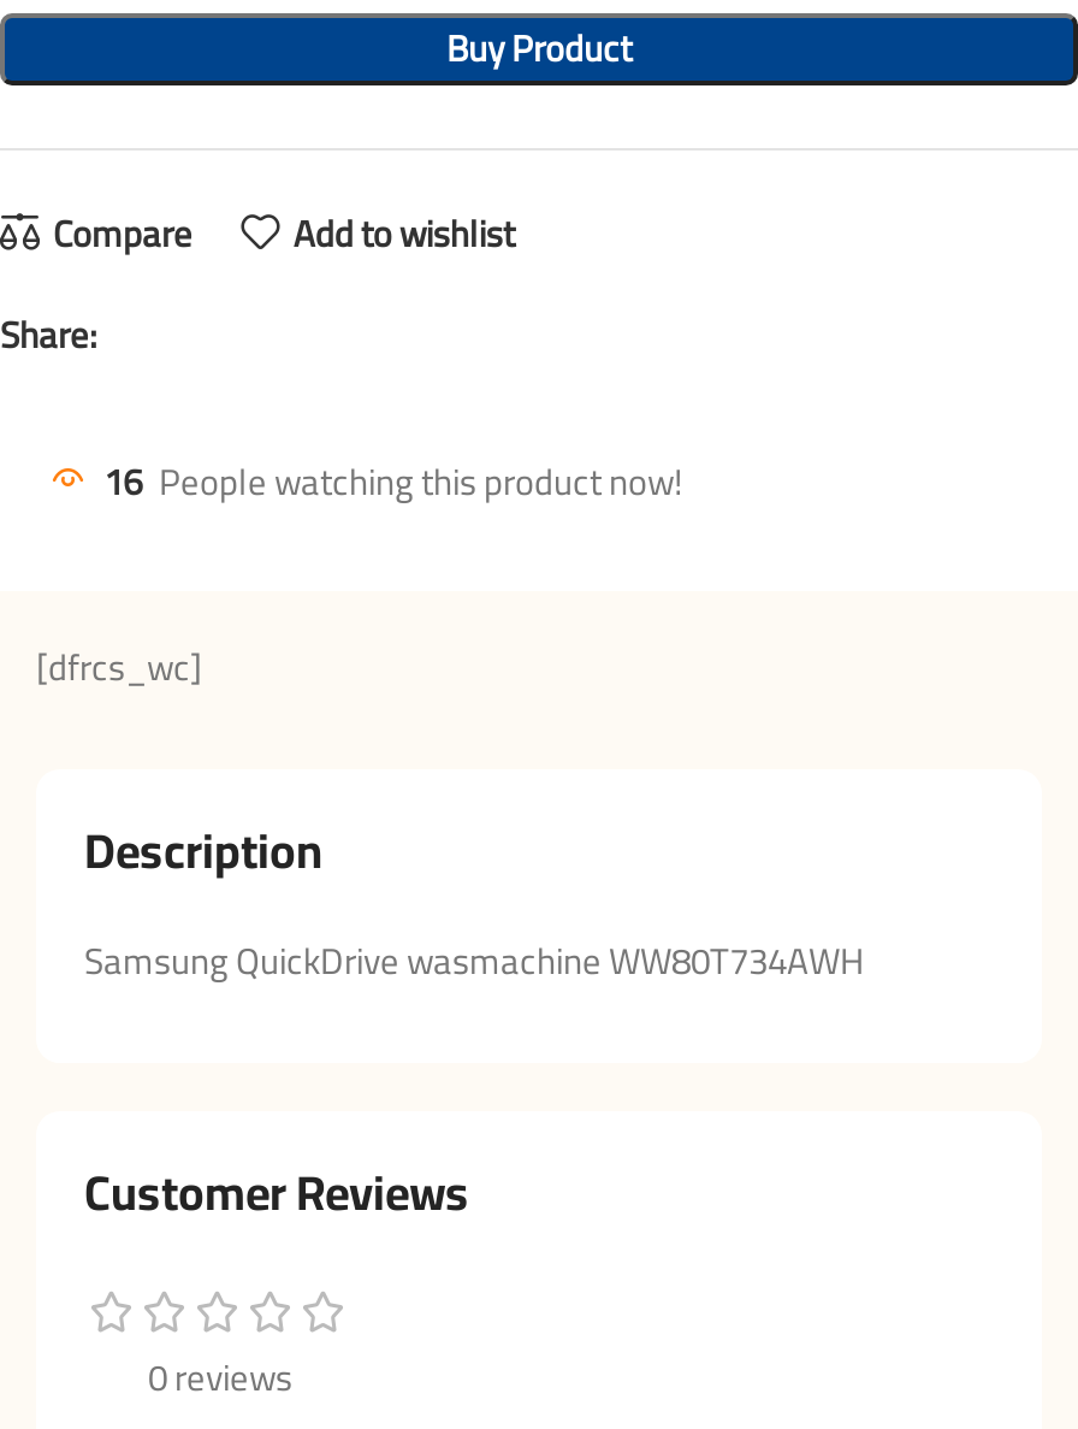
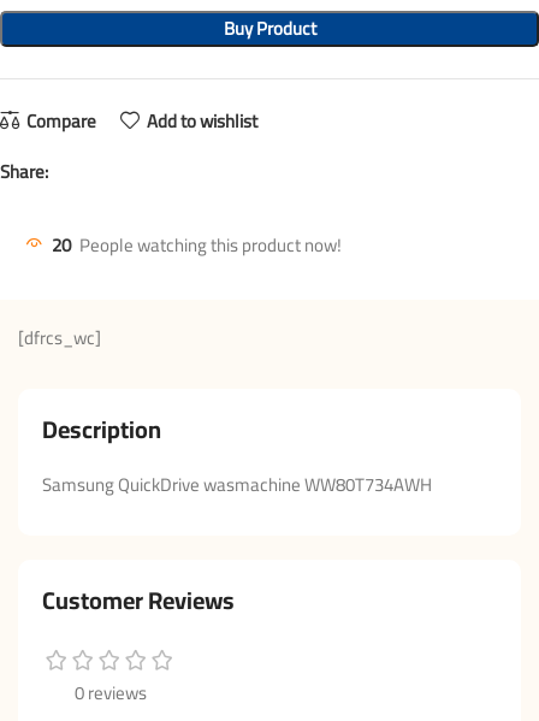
- 16 People watching this product now!
+ 20 People watching this product now!
